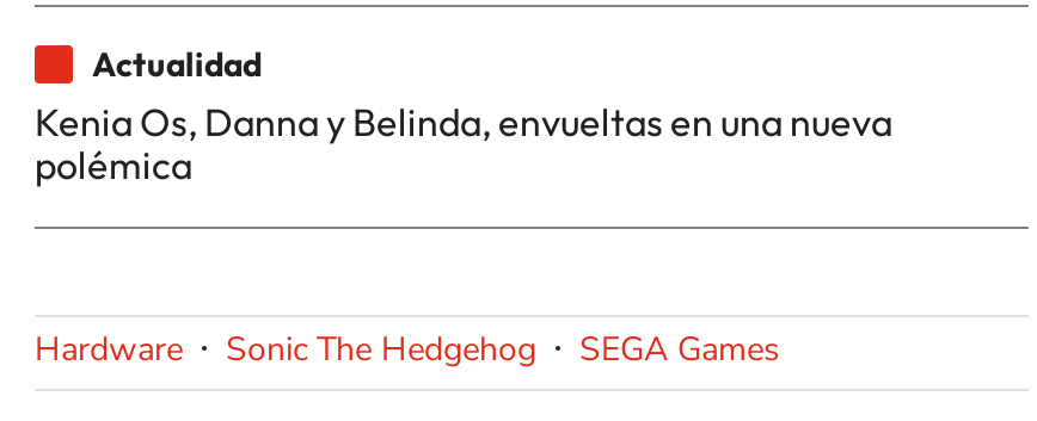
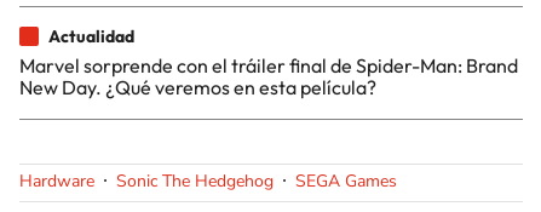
- Kenia Os, Danna y Belinda, envueltas en una nueva
- polémica
+ Marvel sorprende con el tráiler final de Spider-Man: Brand
+ New Day. ¿Qué veremos en esta película?
